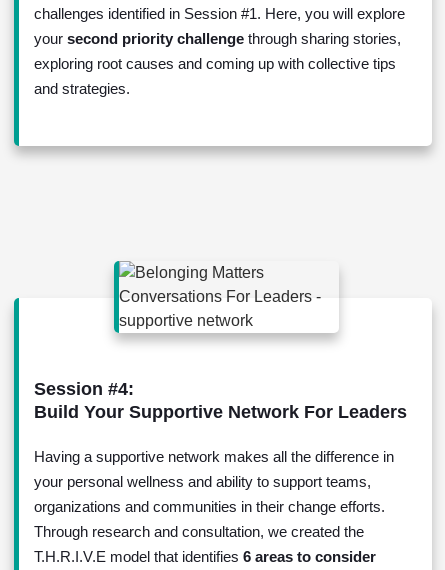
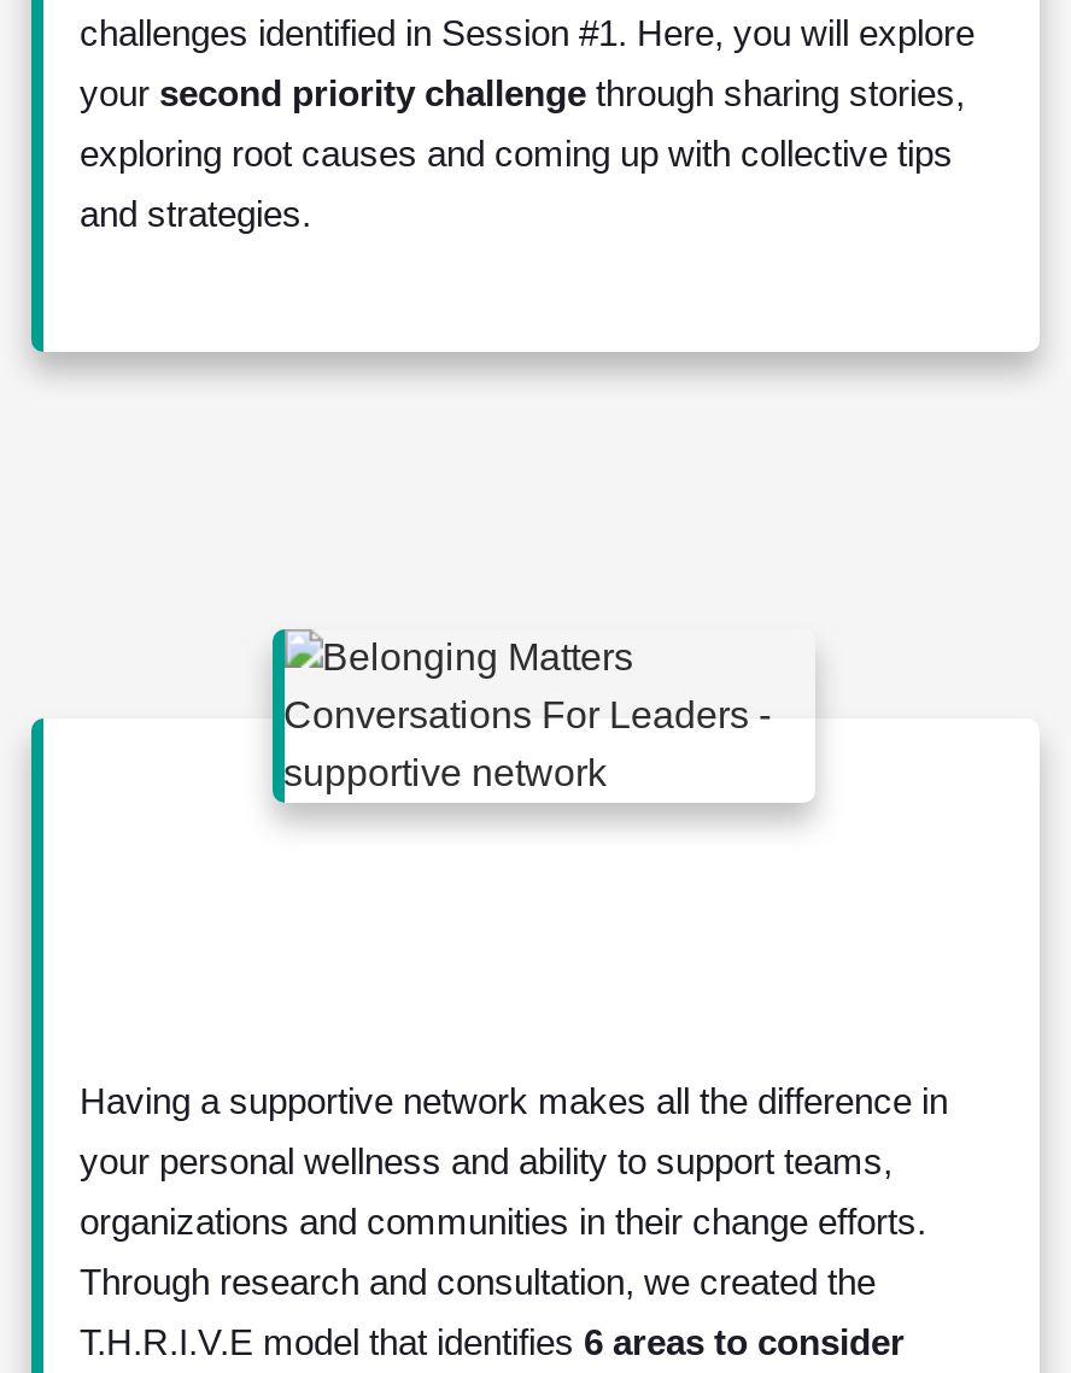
- Session #4:
- Build Your Supportive Network For Leaders
